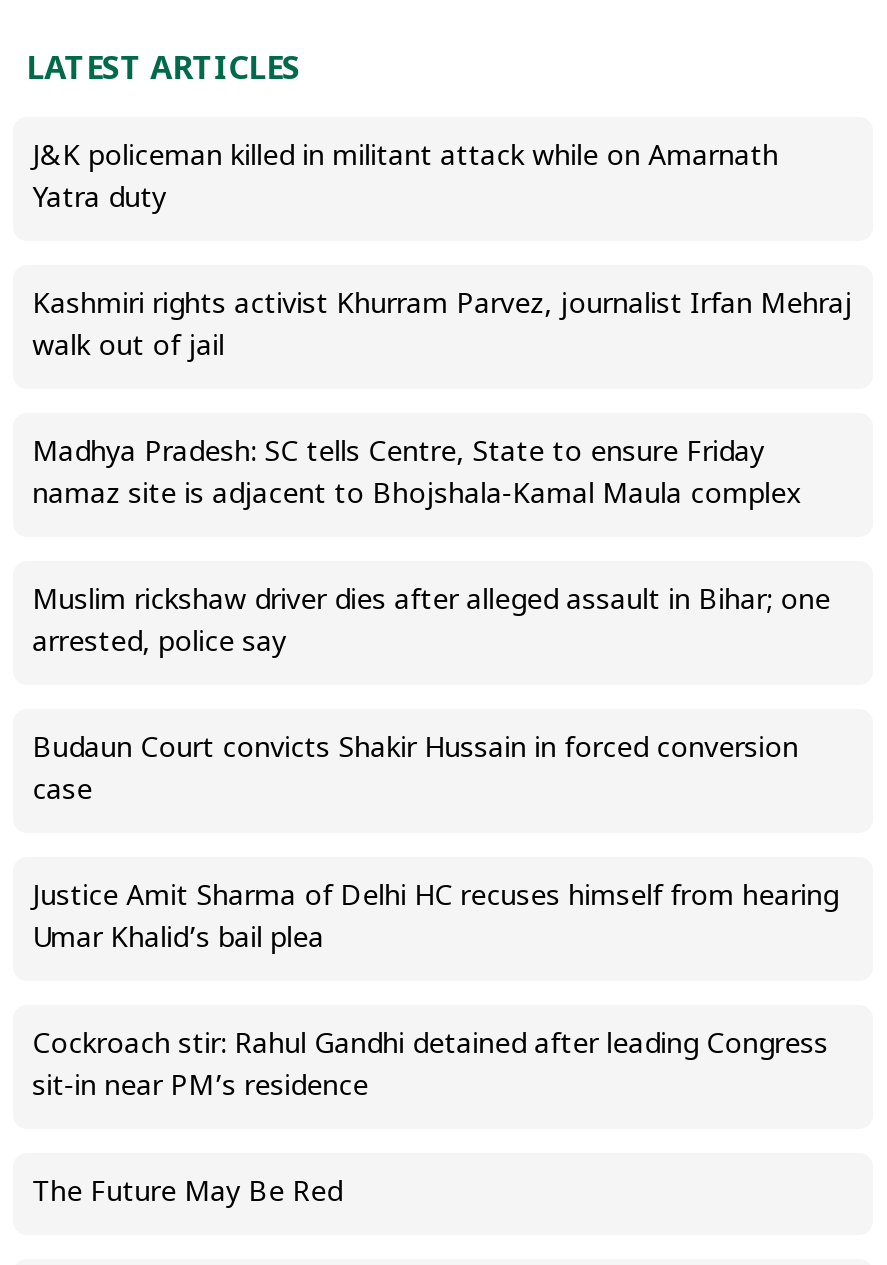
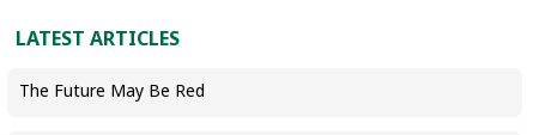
- J&K policeman killed in militant attack while on Amarnath
- Yatra duty
- Kashmiri rights activist Khurram Parvez, journalist Irfan Mehraj
- walk out of jail
- Madhya Pradesh: SC tells Centre, State to ensure Friday
- namaz site is adjacent to Bhojshala-Kamal Maula complex
- Muslim rickshaw driver dies after alleged assault in Bihar; one
- arrested, police say
- Budaun Court convicts Shakir Hussain in forced conversion
- case
- Justice Amit Sharma of Delhi HC recuses himself from hearing
- Umar Khalid’s bail plea
- Cockroach stir: Rahul Gandhi detained after leading Congress
- sit-in near PM’s residence
